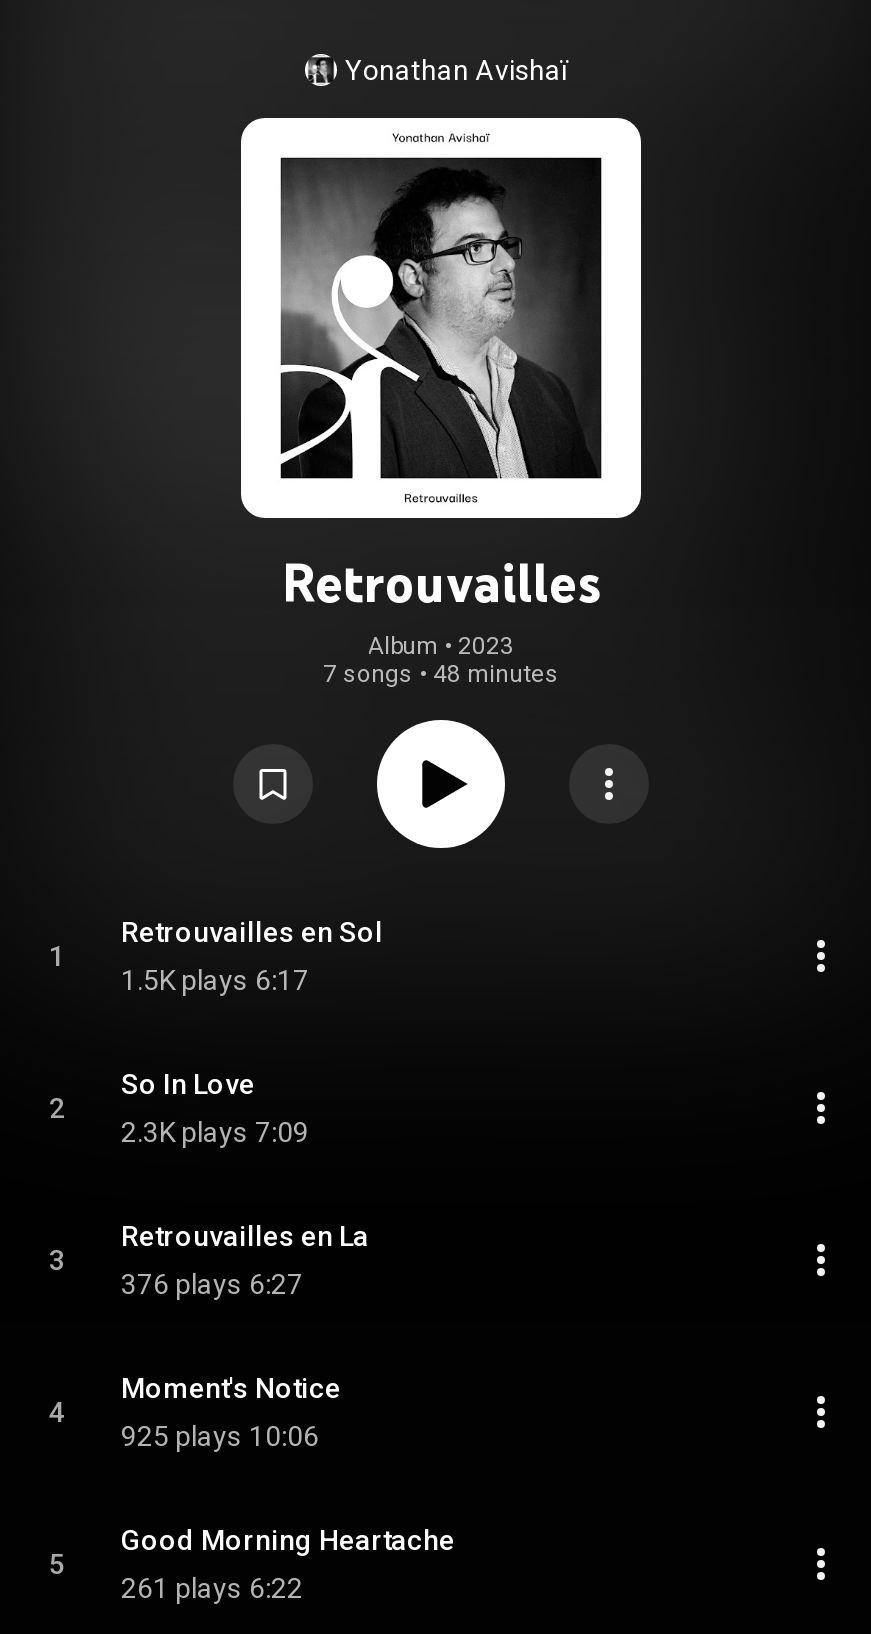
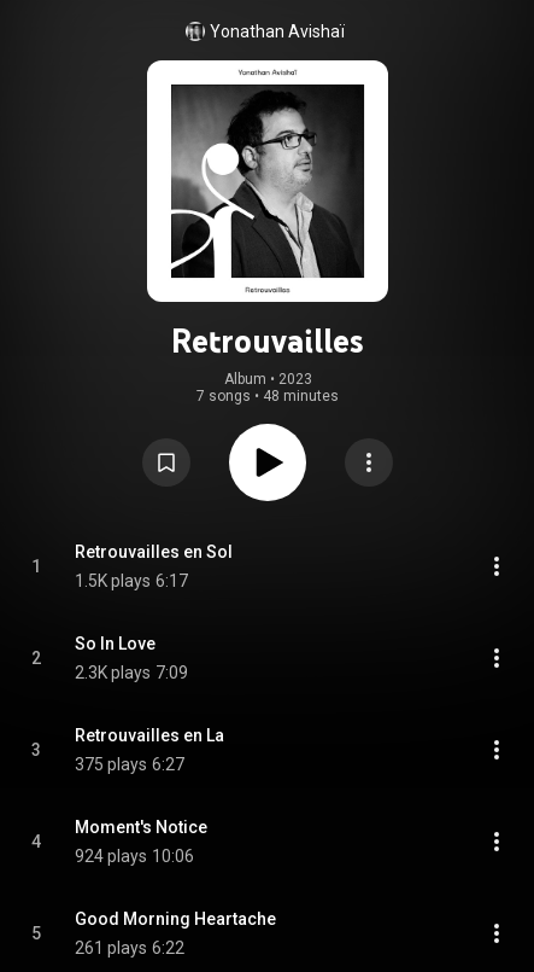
- 376 plays 6:27
+ 375 plays 6:27

- 925 plays 10:06
+ 924 plays 10:06
